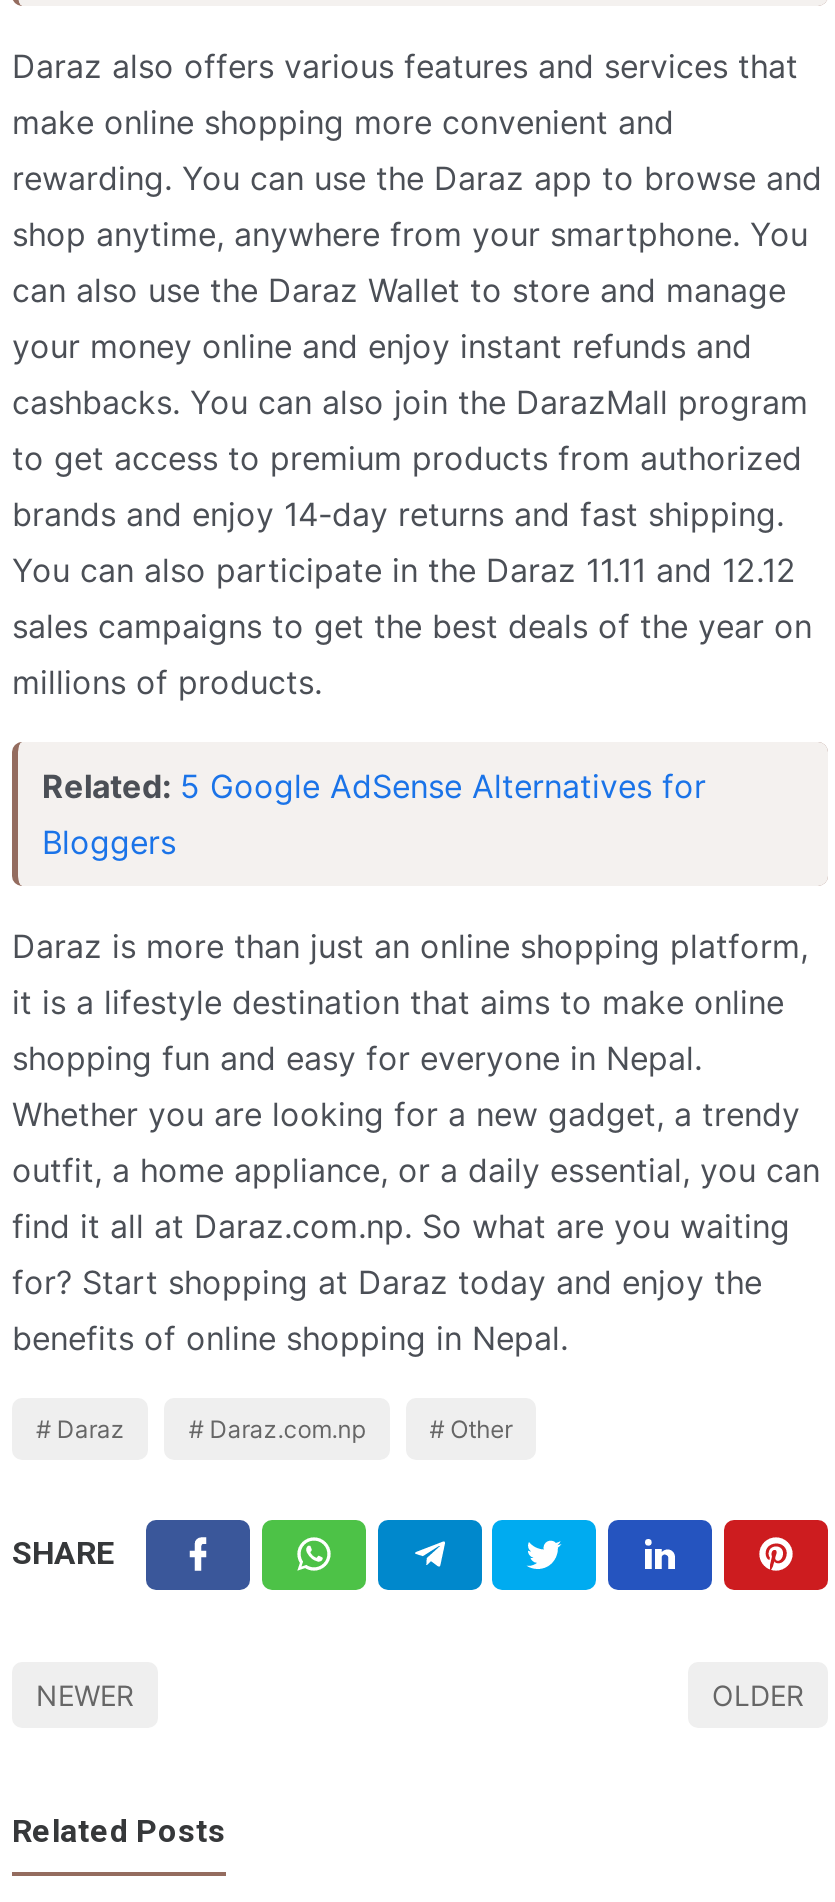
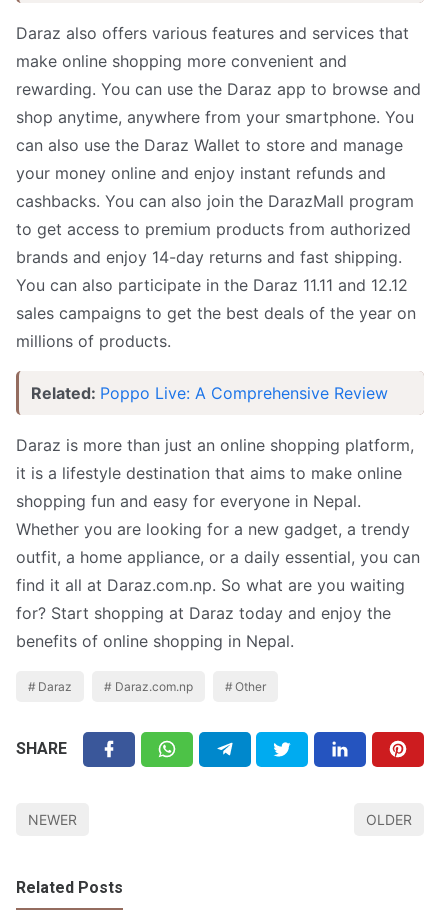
- Related: 5 Google AdSense Alternatives for
- Bloggers
+ Related: Poppo Live: A Comprehensive Review
